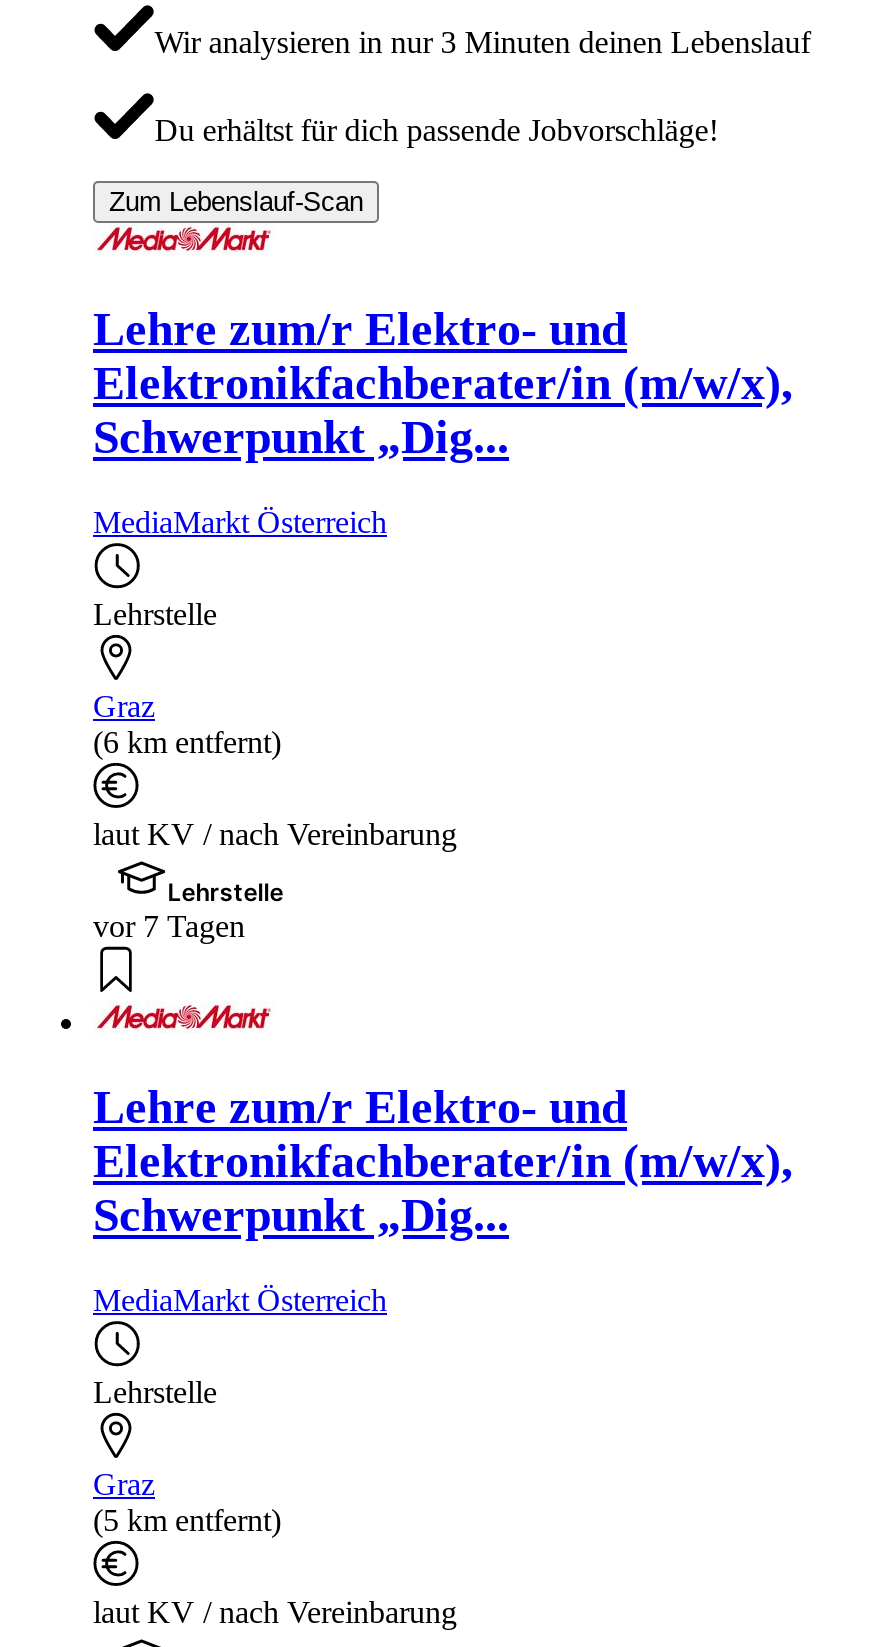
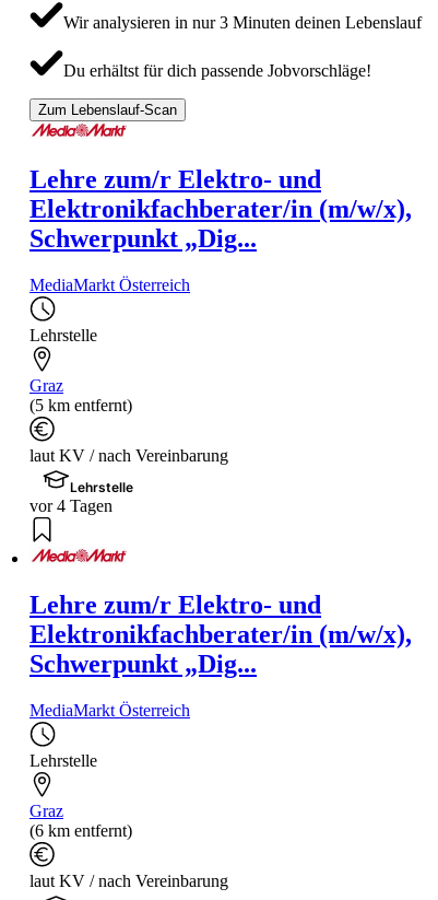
- (6 km entfernt)
+ (5 km entfernt)

- vor 7 Tagen
+ vor 4 Tagen

- (5 km entfernt)
+ (6 km entfernt)
